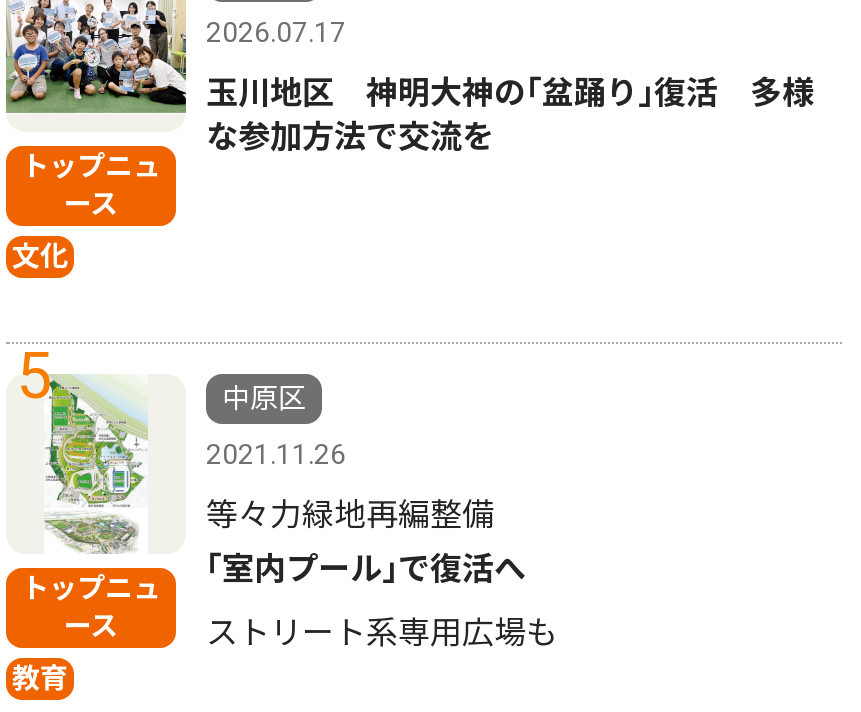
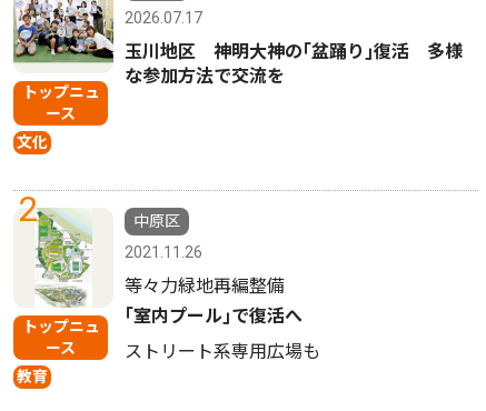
- 5
+ 2
